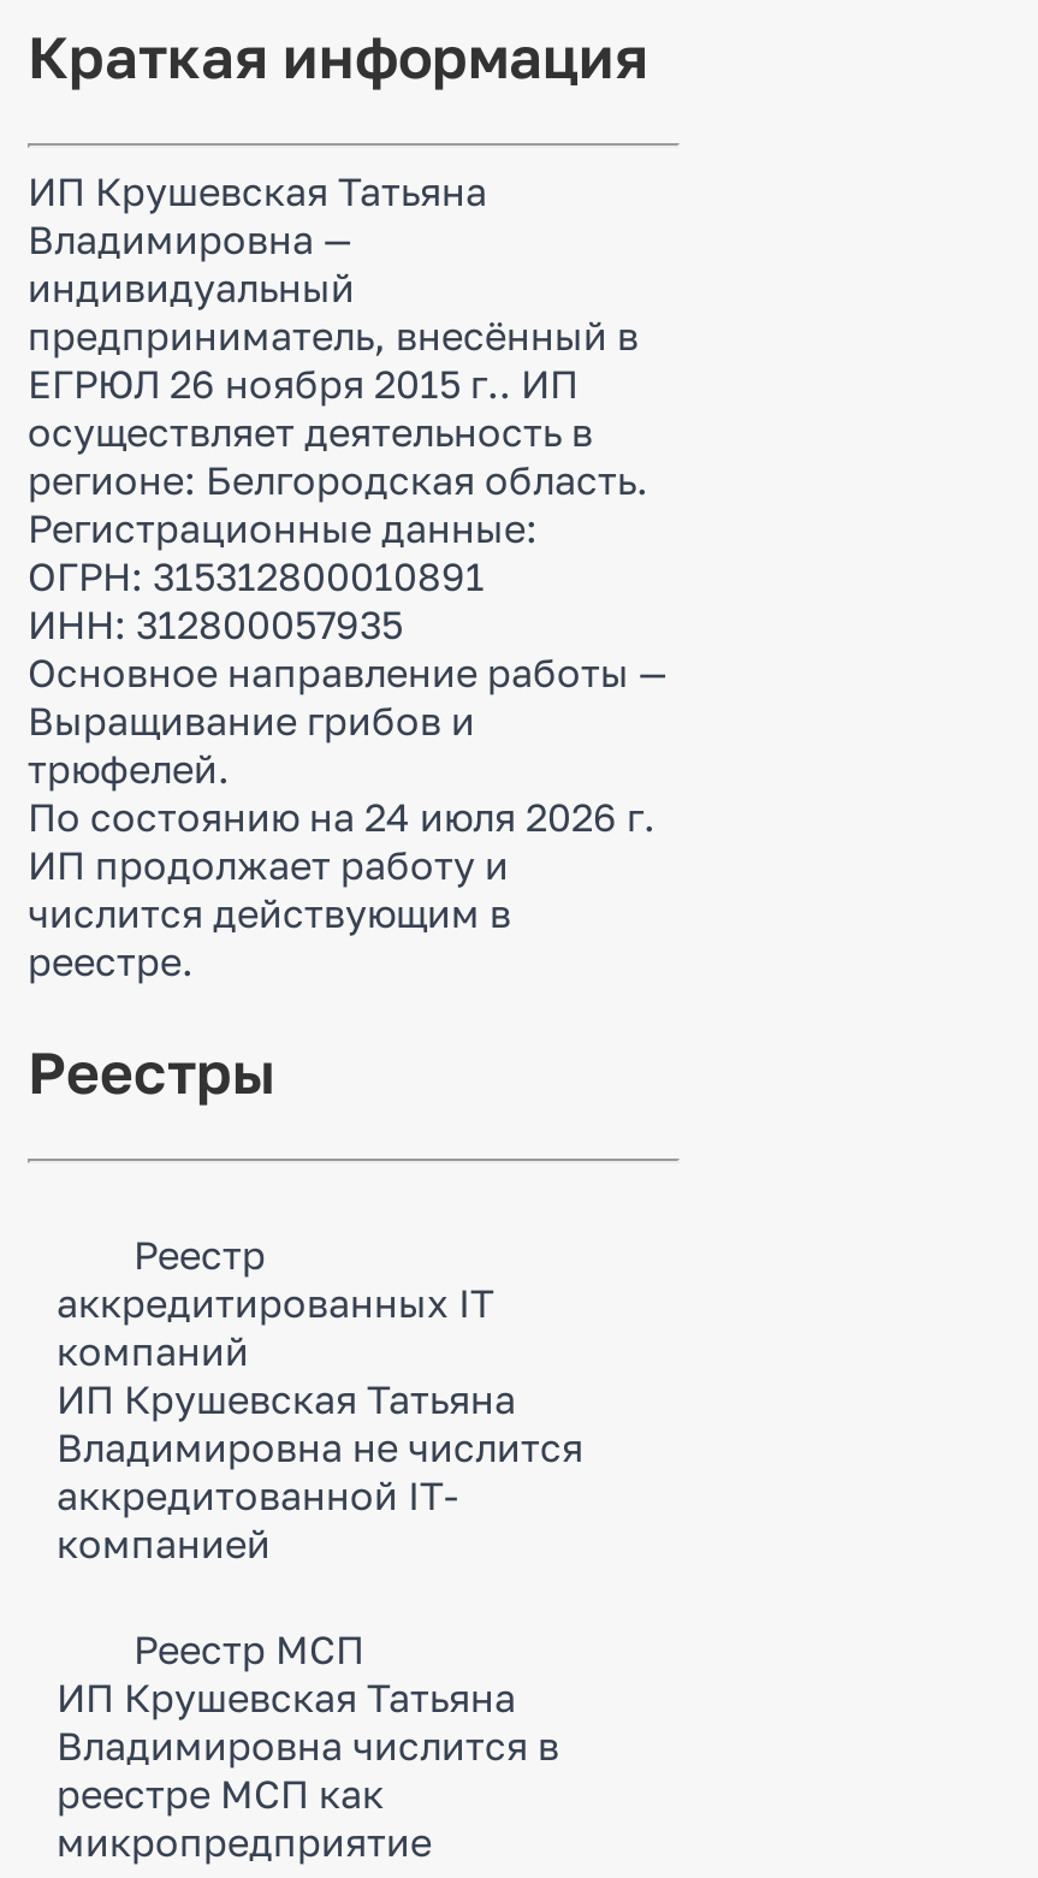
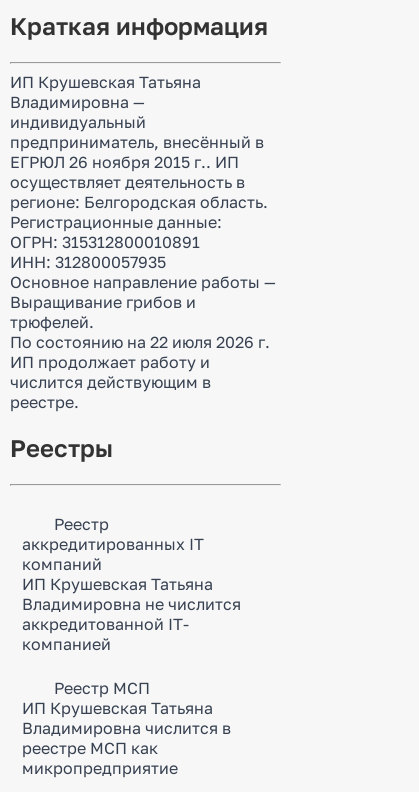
- По состоянию на 24 июля 2026 г.
+ По состоянию на 22 июля 2026 г.
